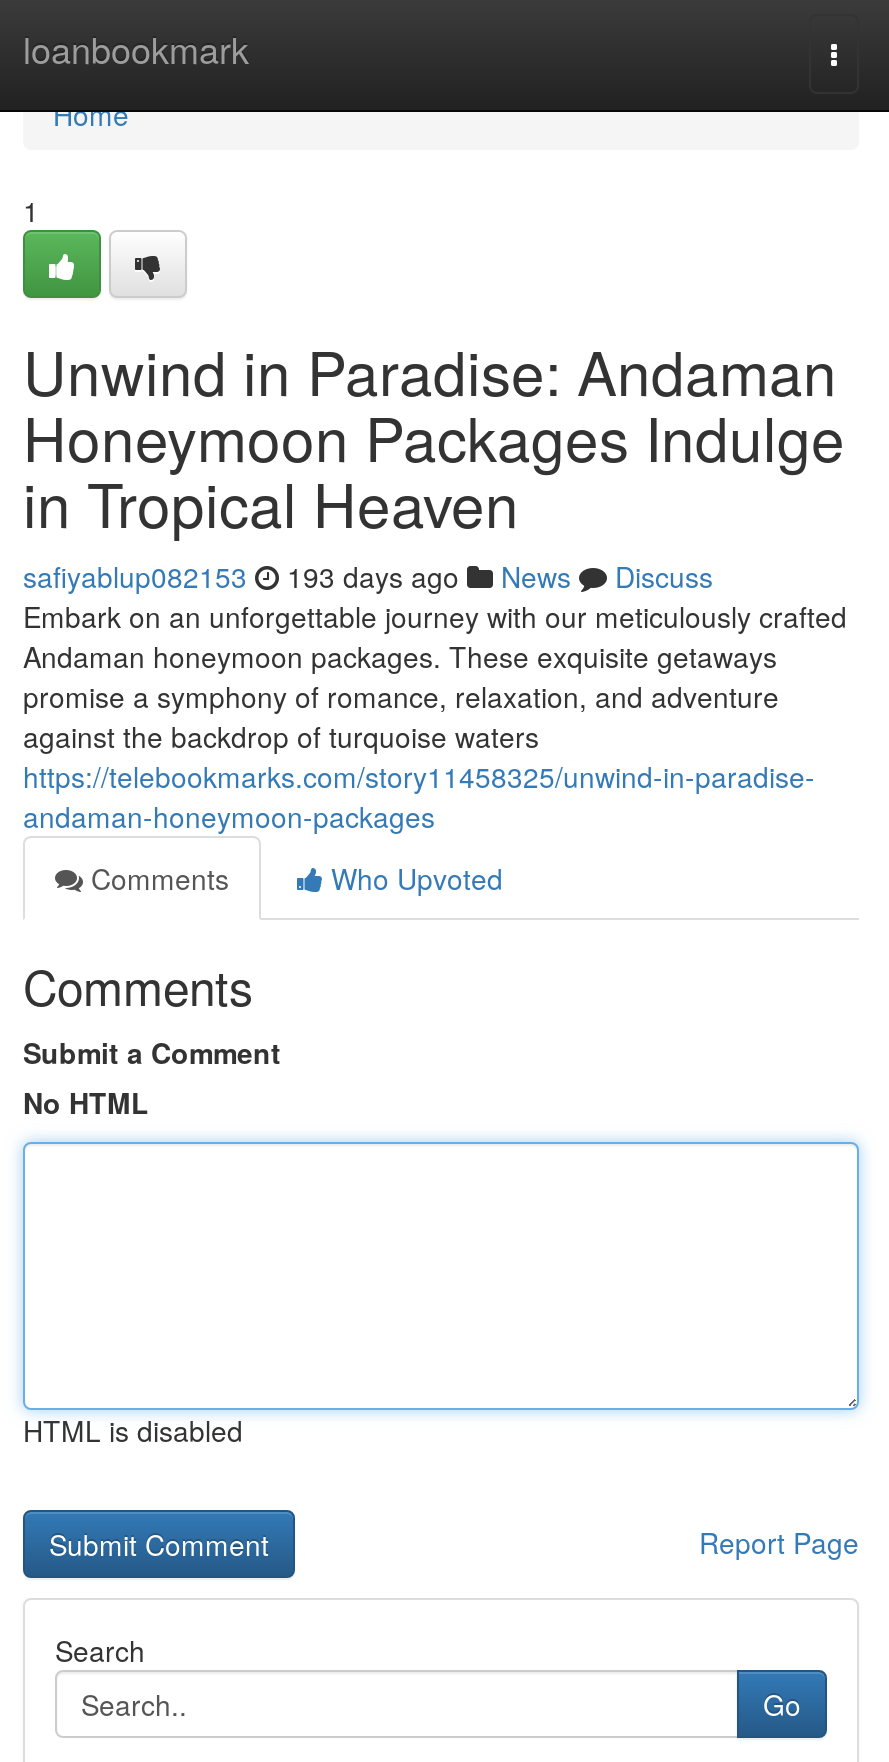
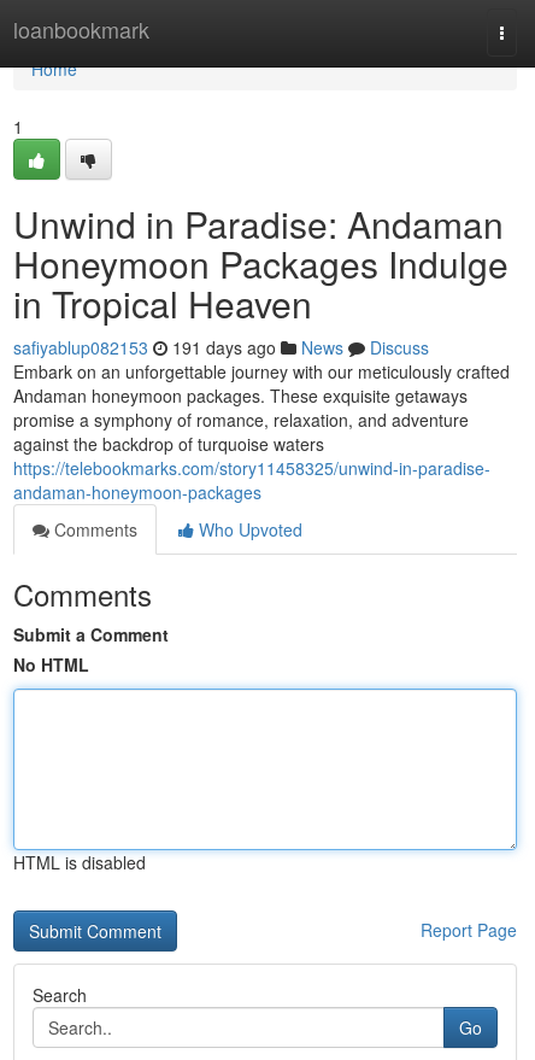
- safiyablup082153 193 days ago News Discuss
+ safiyablup082153 191 days ago News Discuss
